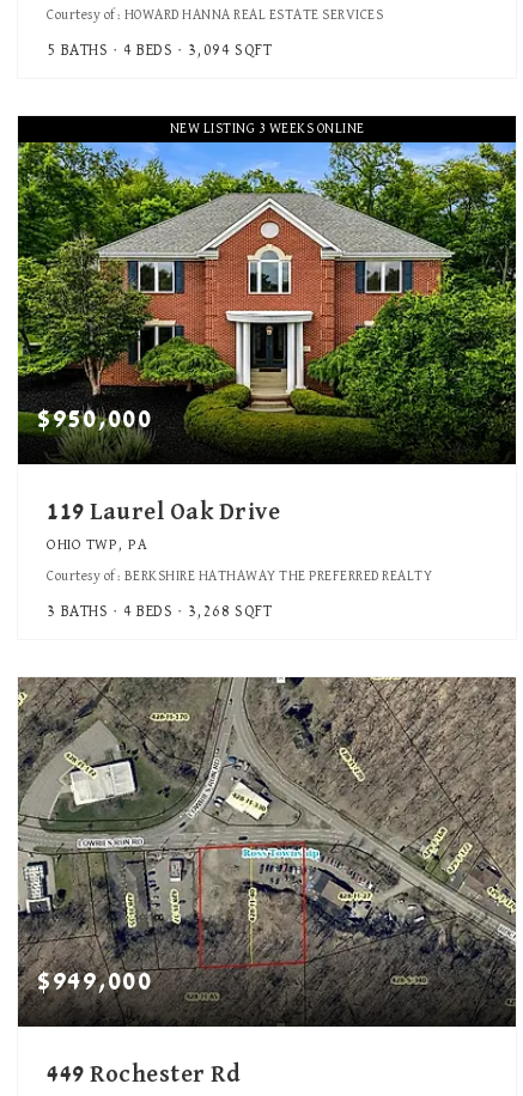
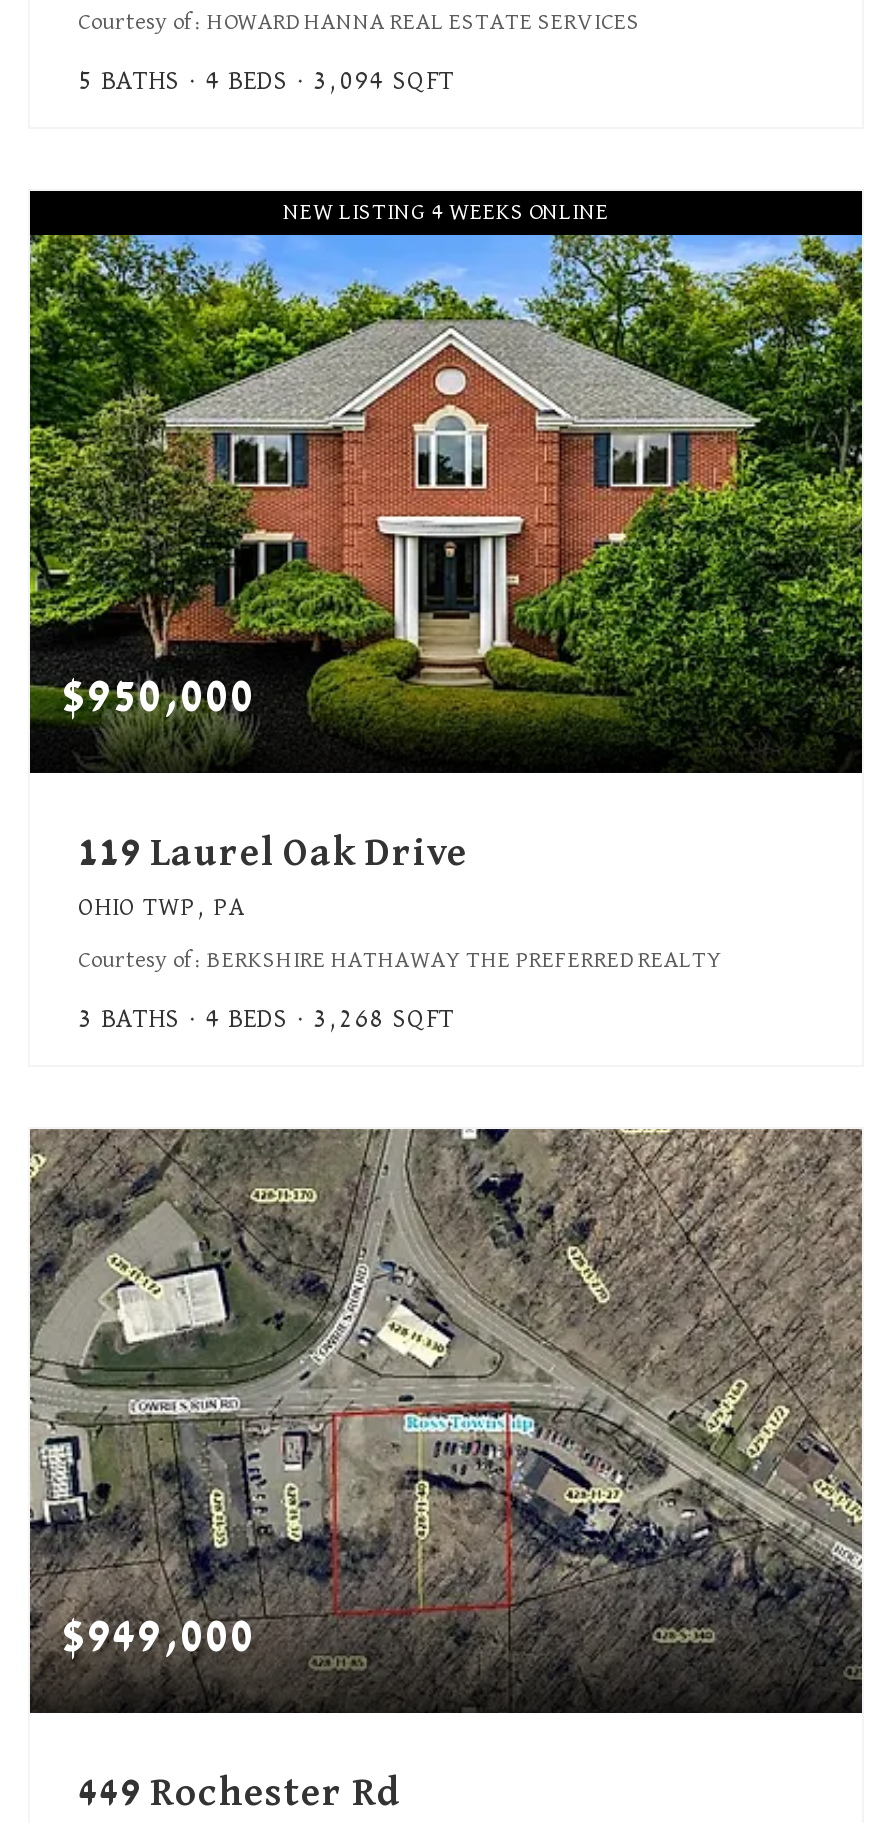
- NEW LISTING 3 WEEKS ONLINE
+ NEW LISTING 4 WEEKS ONLINE
